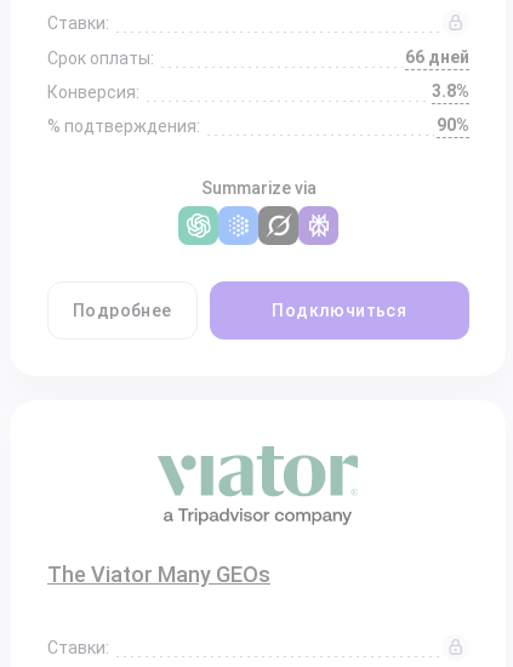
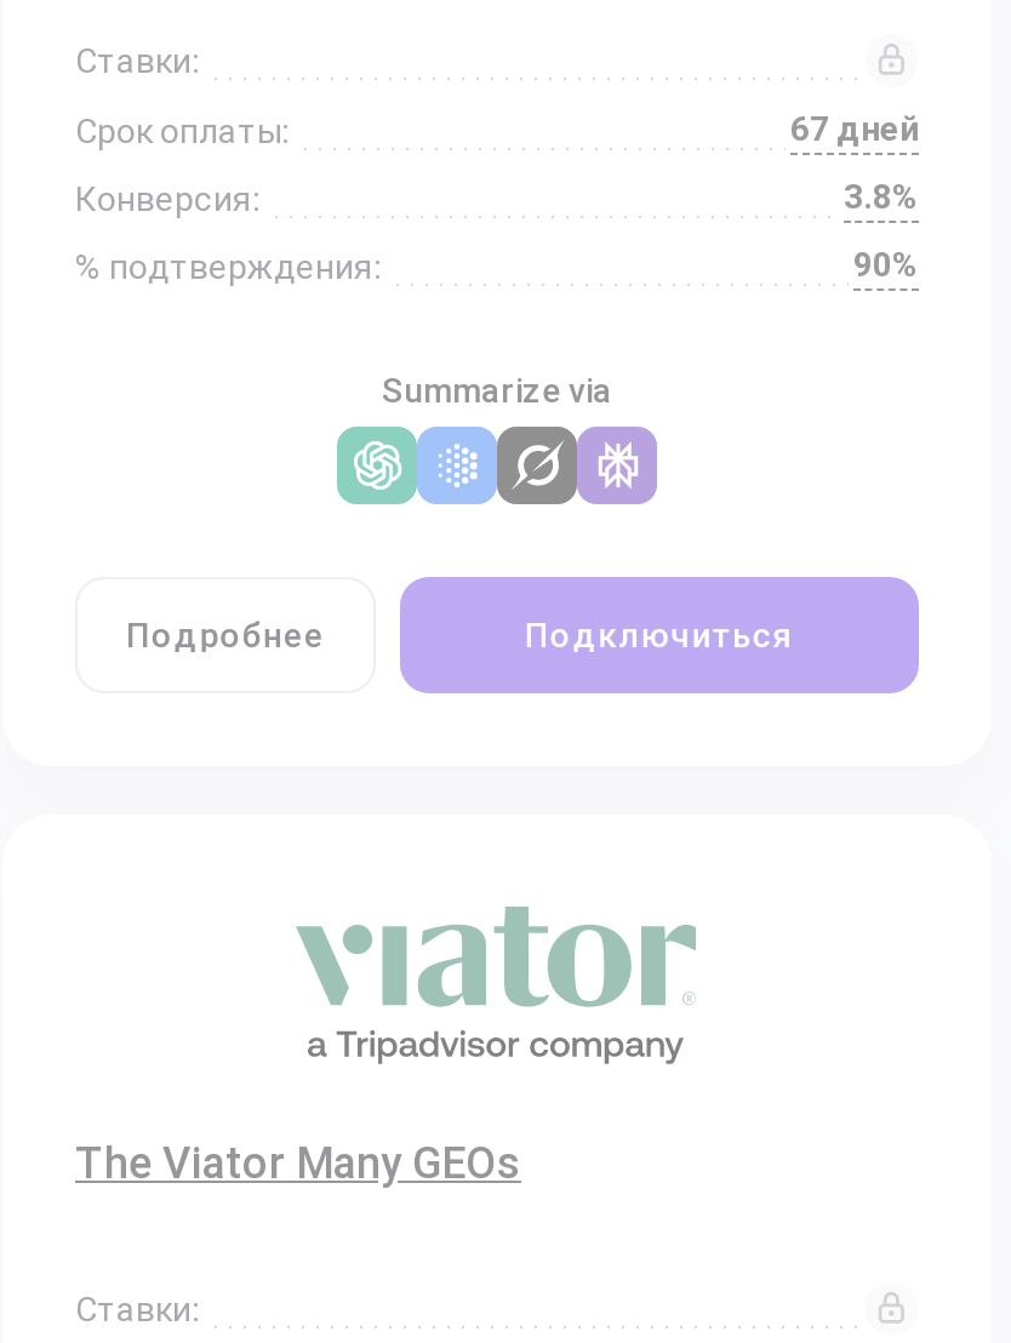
- 66 дней
+ 67 дней
